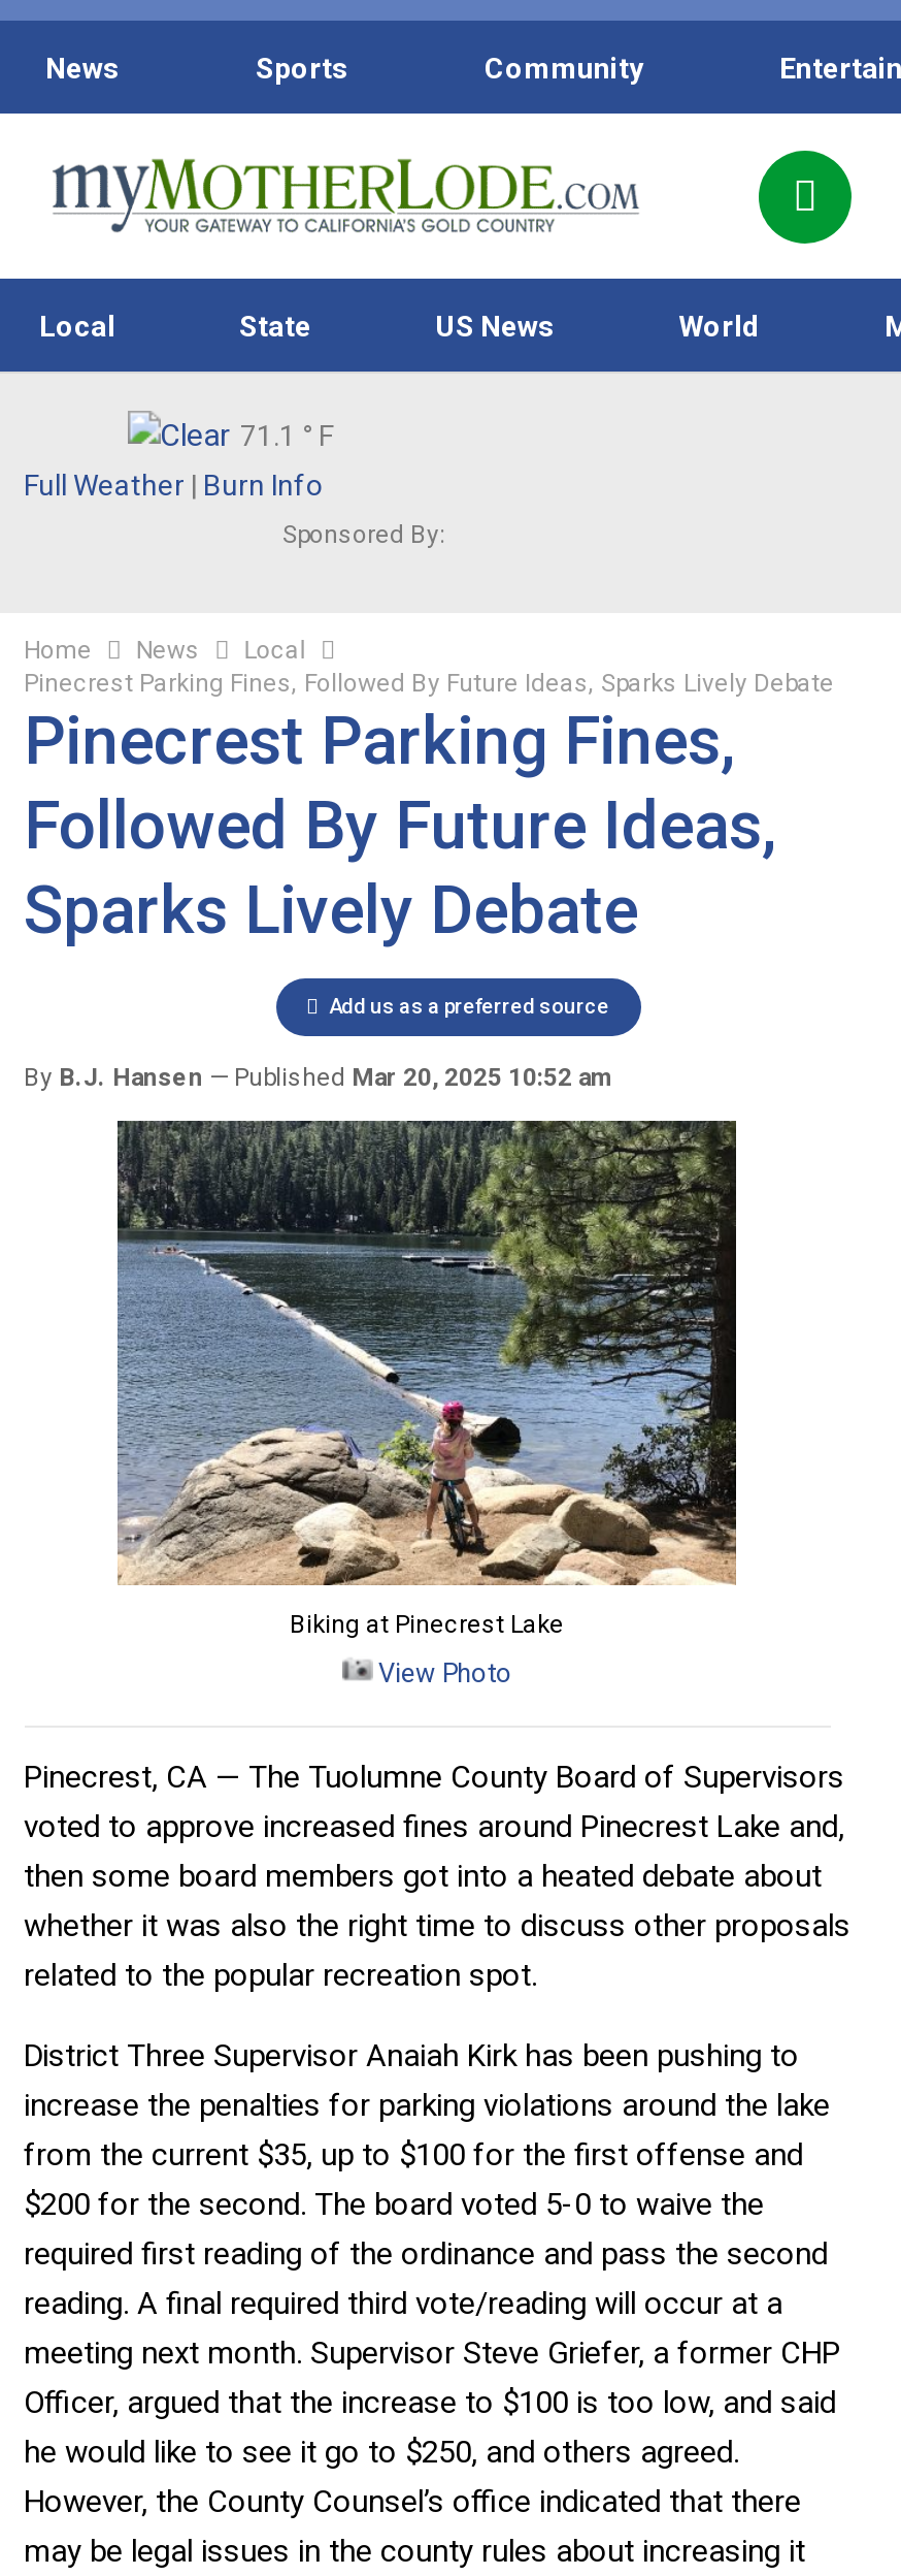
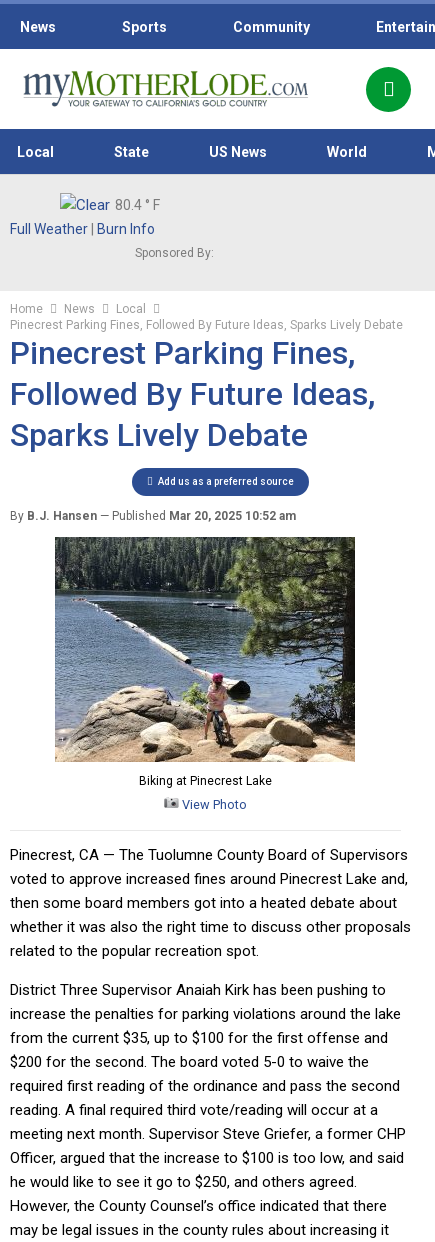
- 71.1 ° F
+ 80.4 ° F
